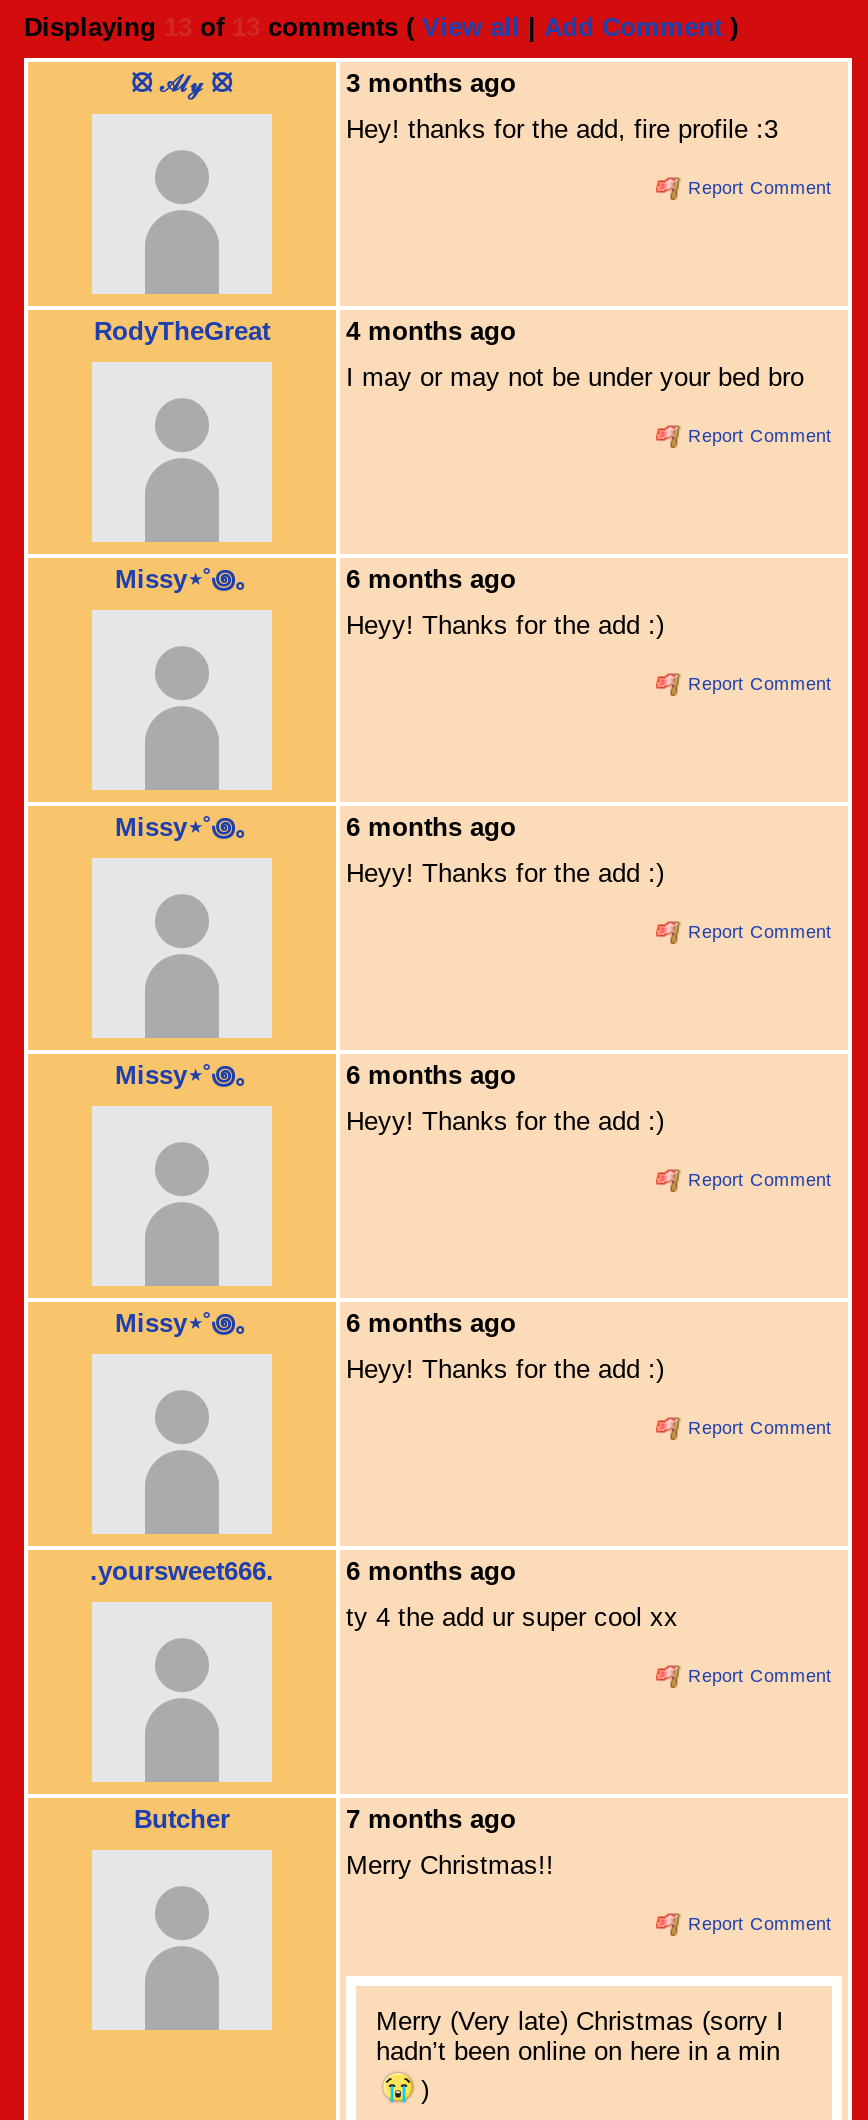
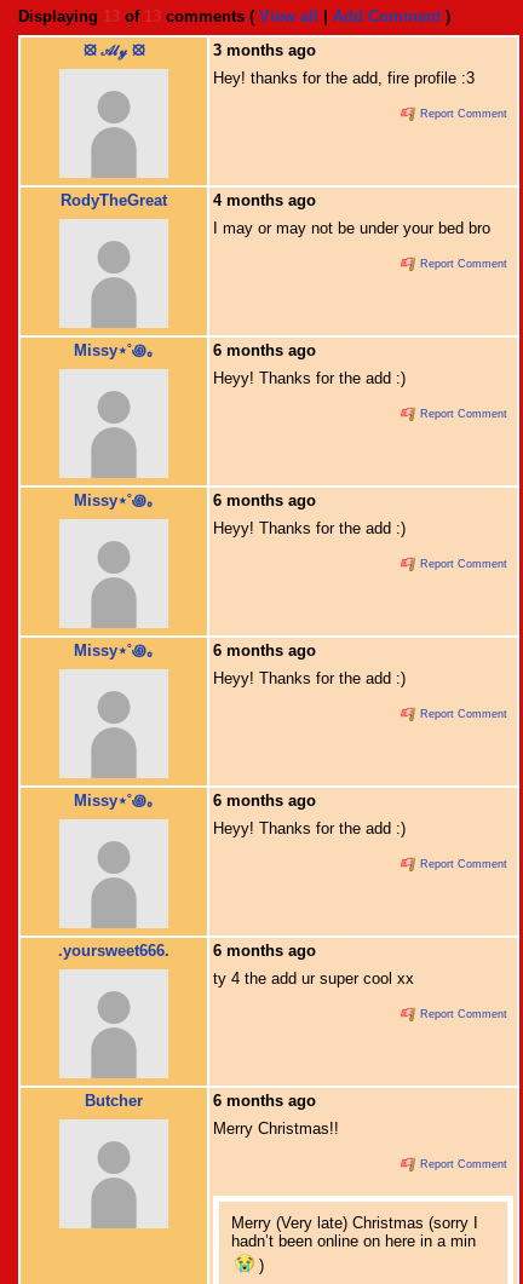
- 7 months ago
+ 6 months ago
